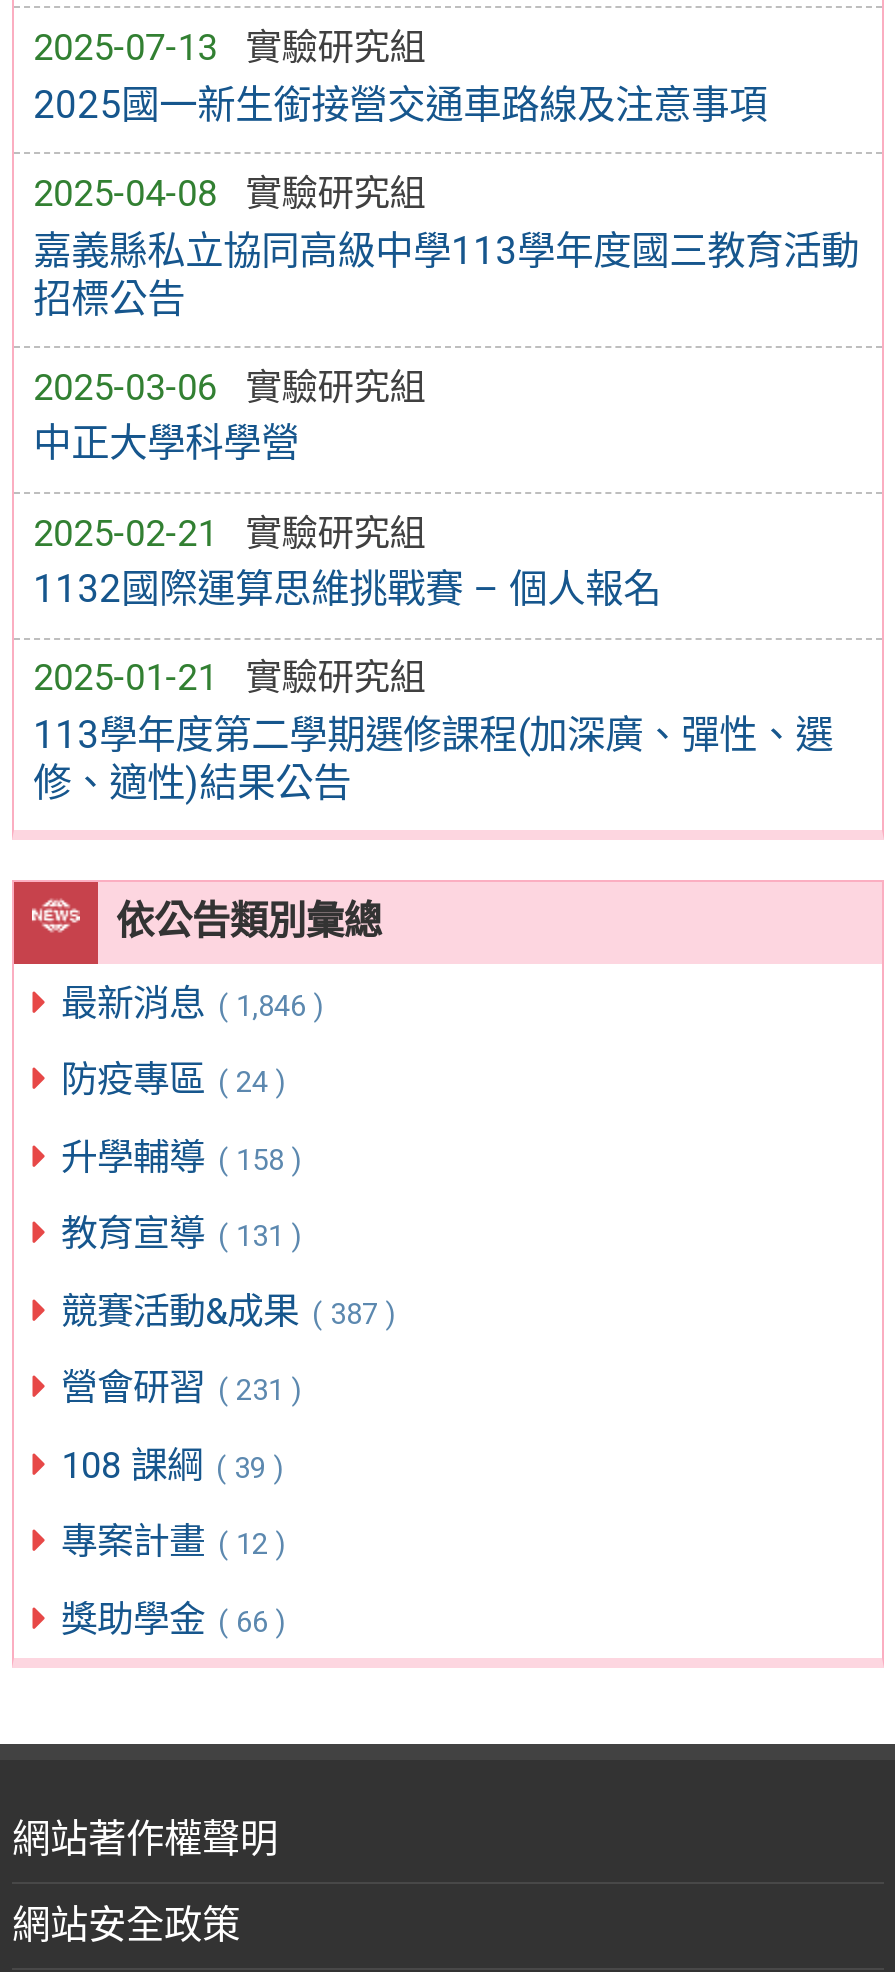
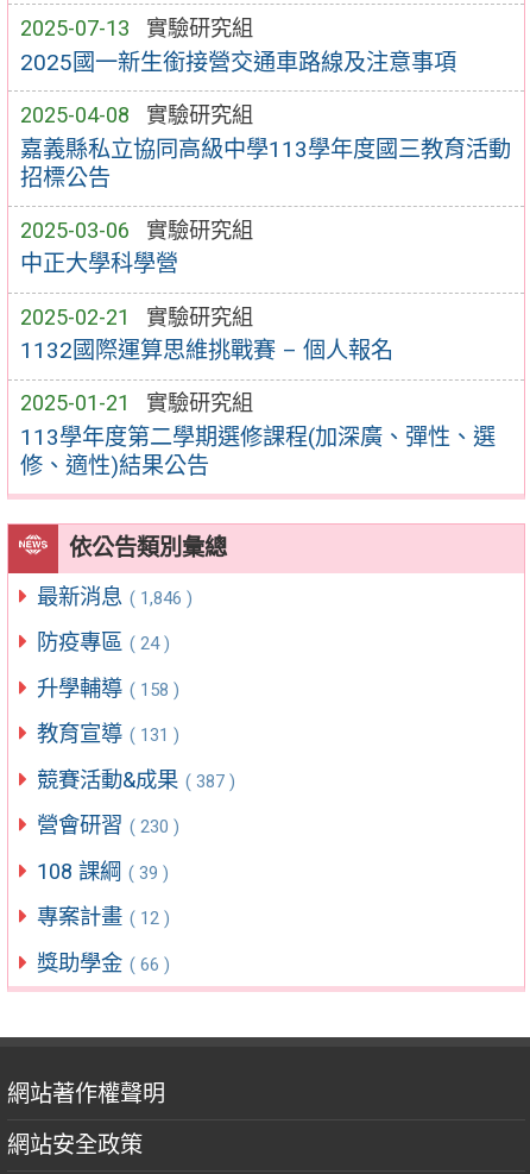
- 營會研習 ( 231 )
+ 營會研習 ( 230 )
